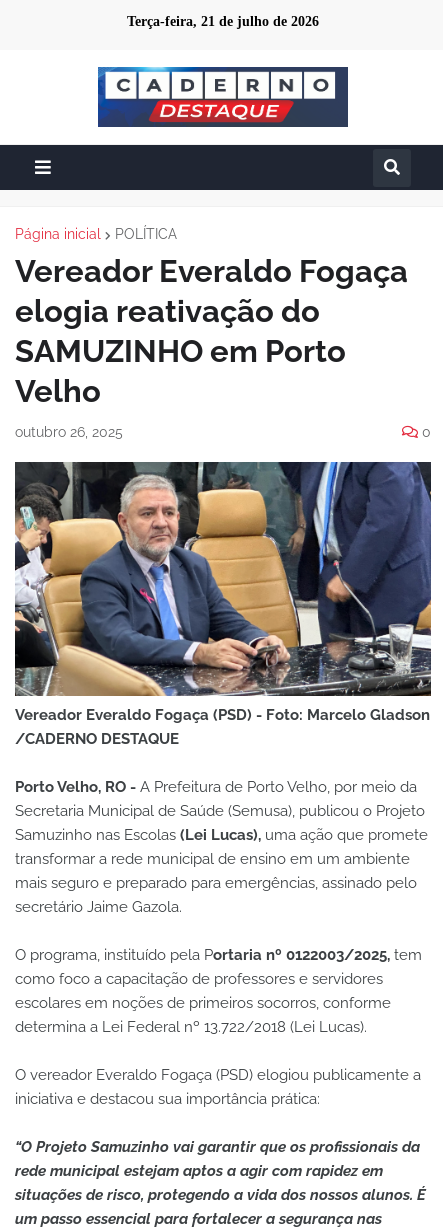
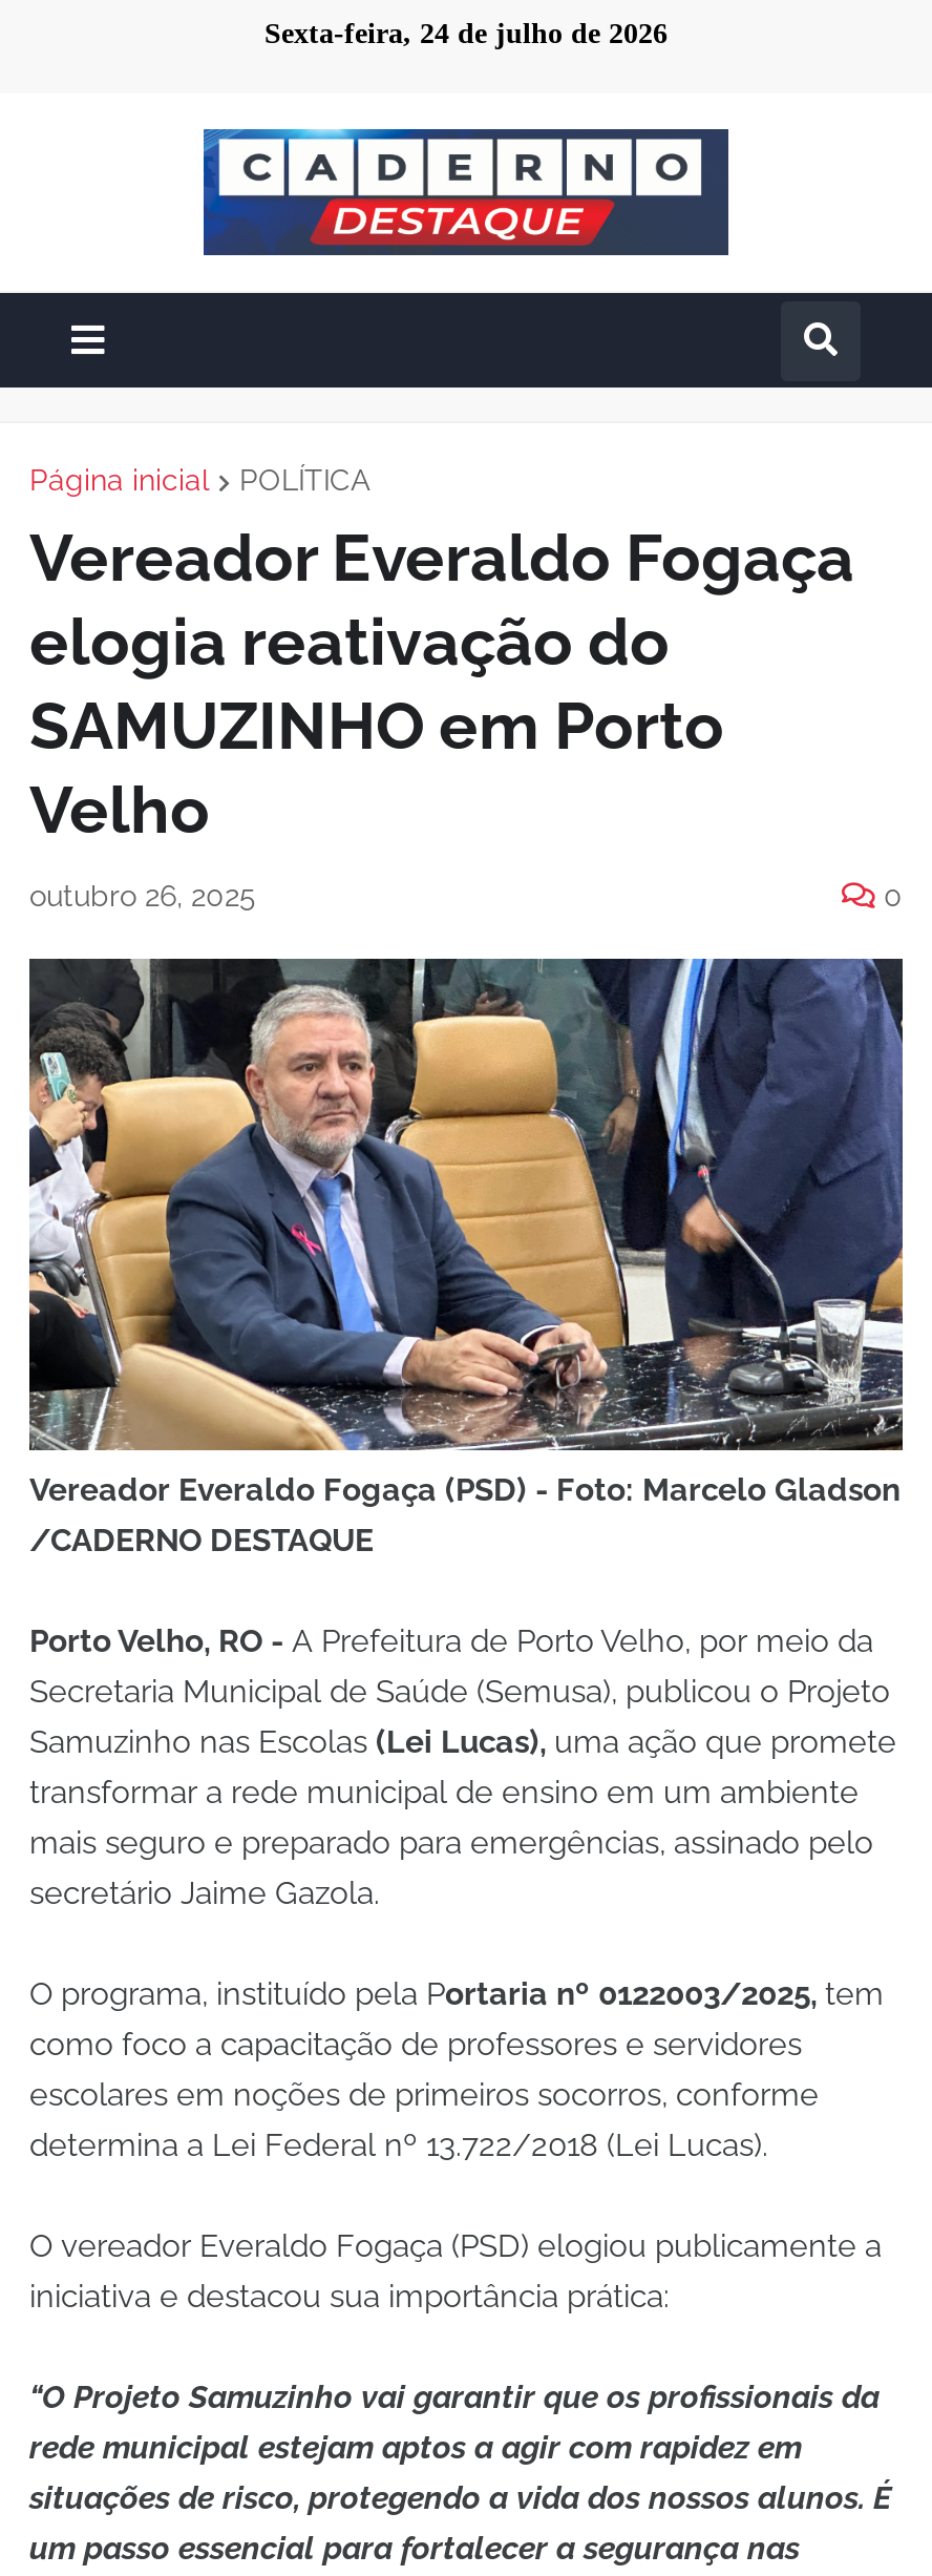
- Terça-feira, 21 de julho de 2026
+ Sexta-feira, 24 de julho de 2026
